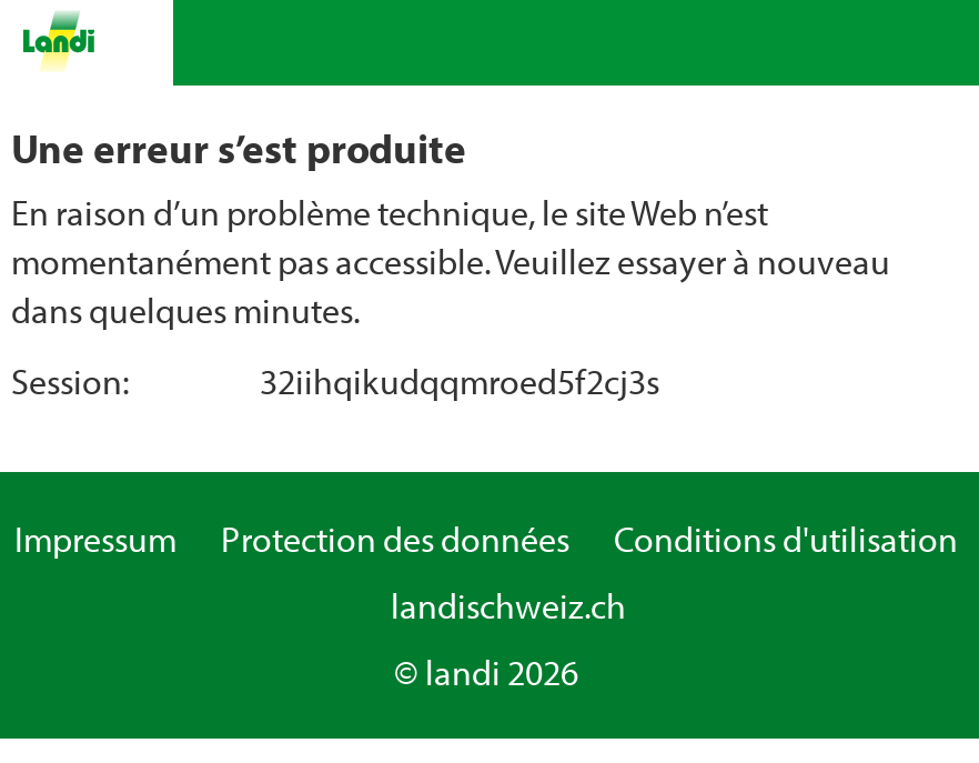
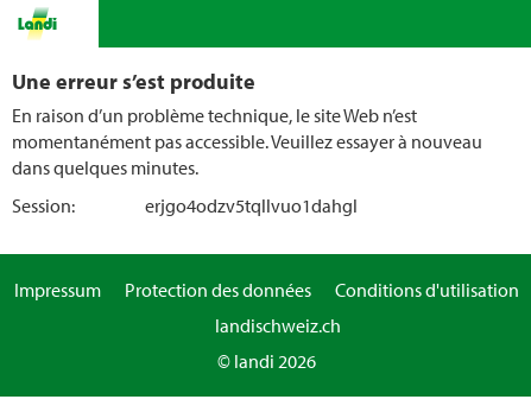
- 32iihqikudqqmroed5f2cj3s
+ erjgo4odzv5tqllvuo1dahgl
